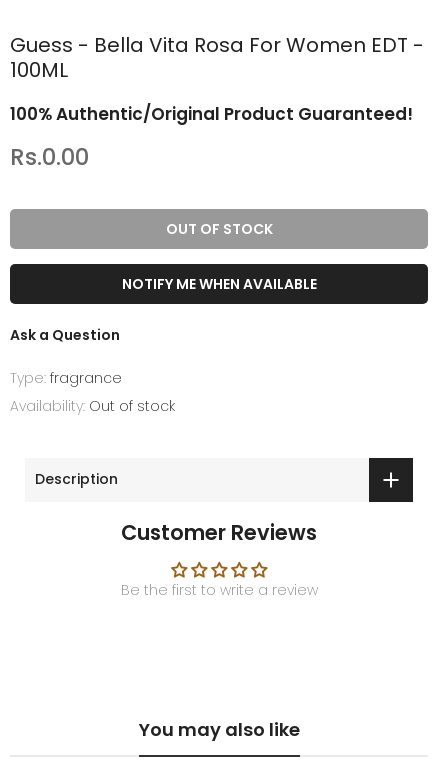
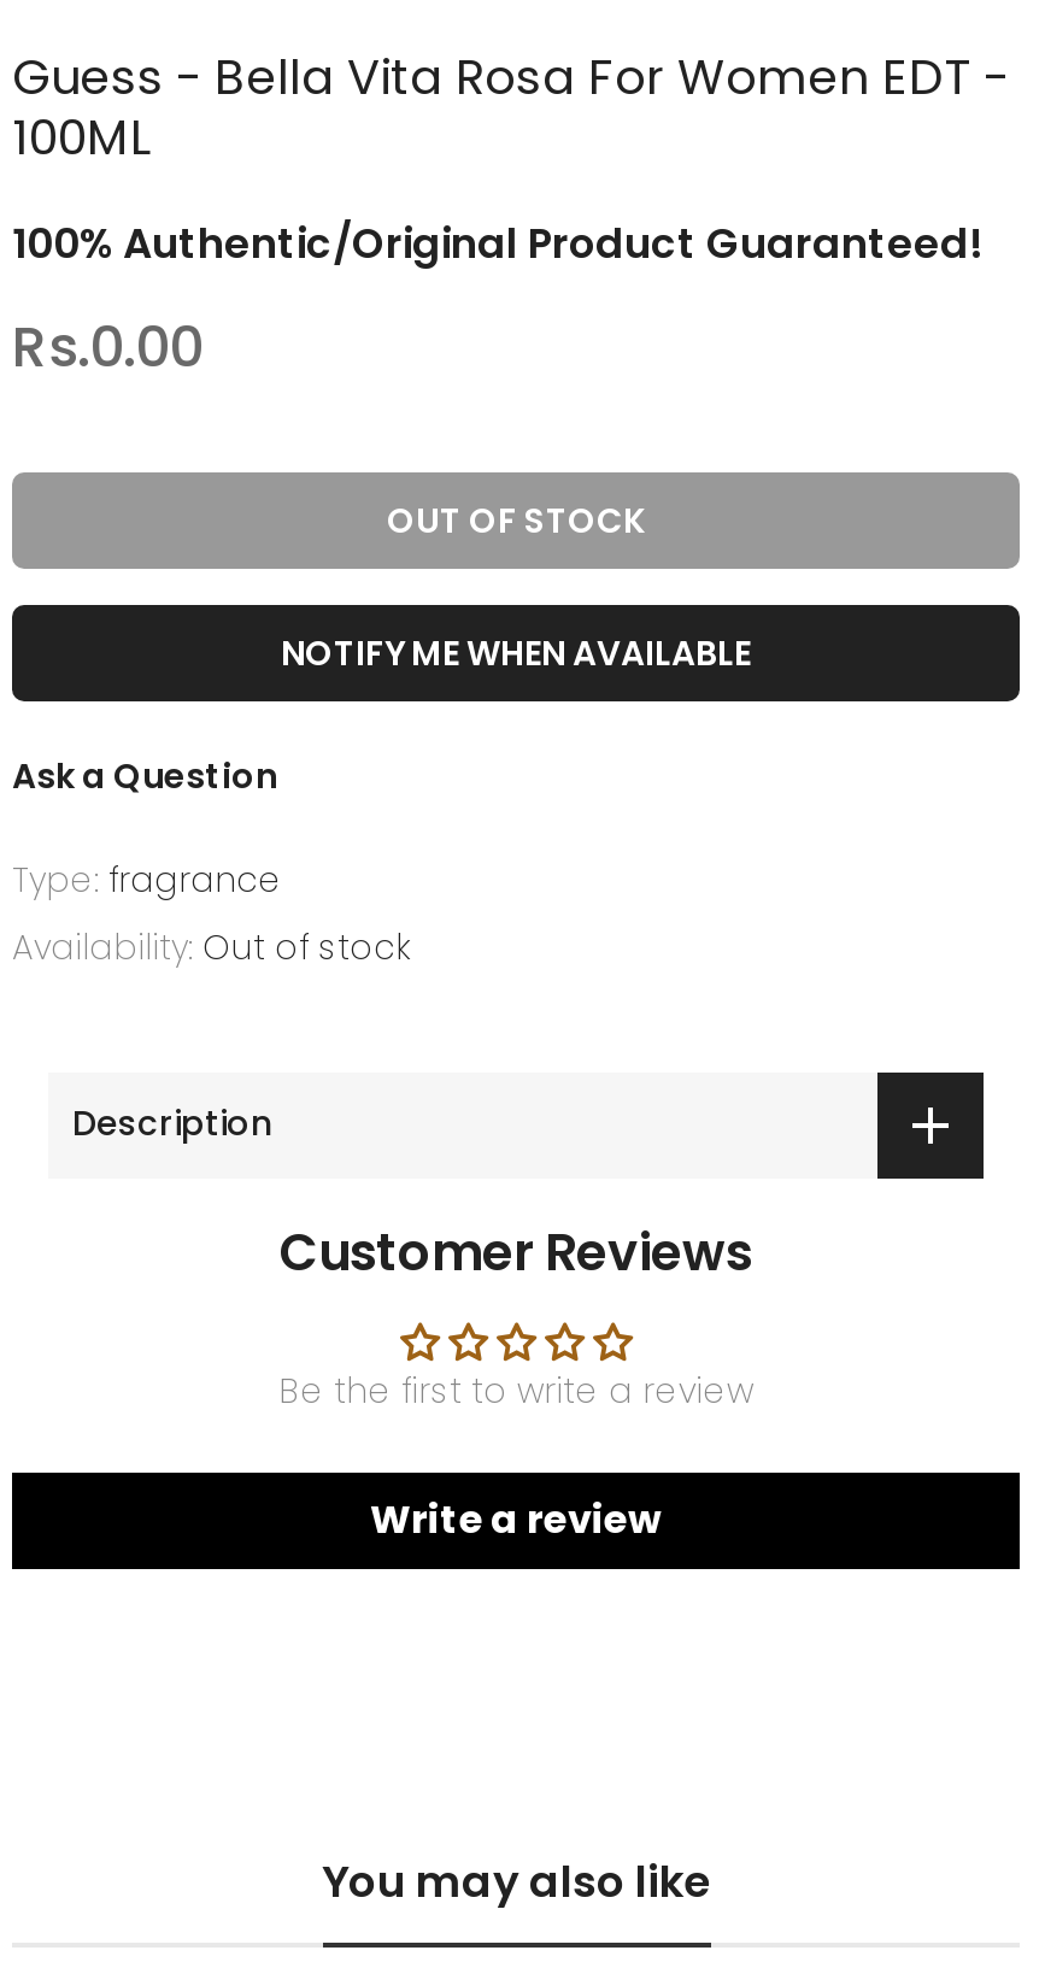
+ Write a review
